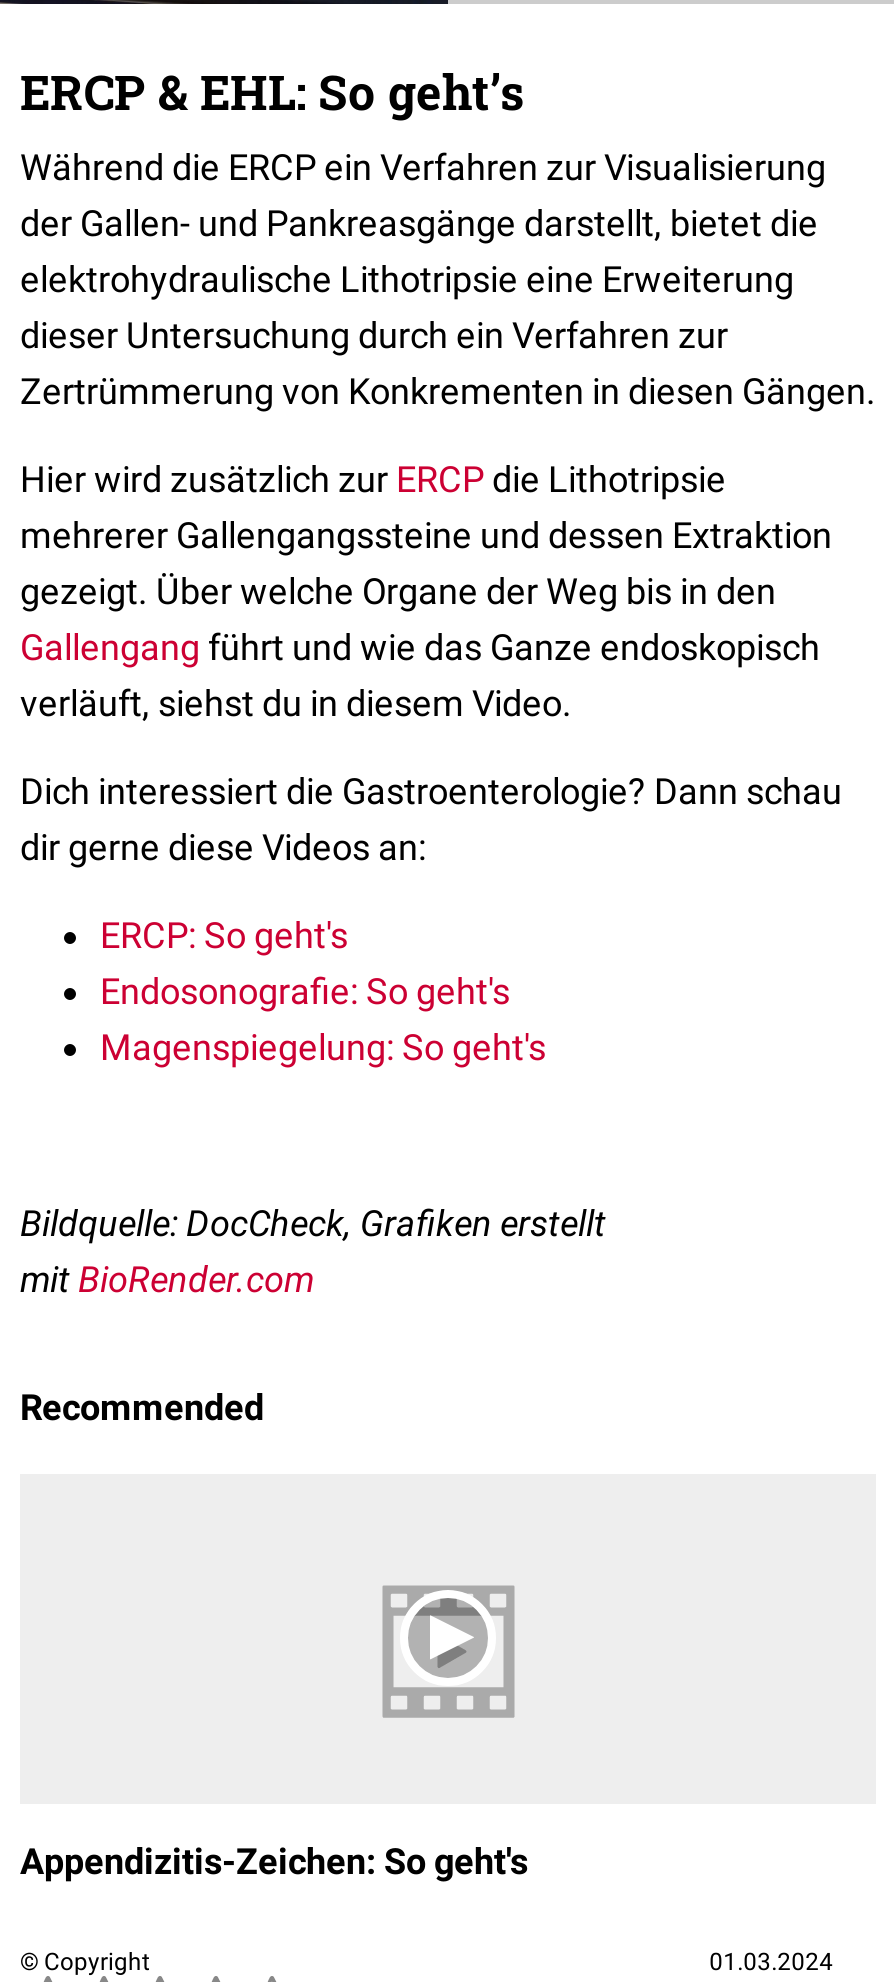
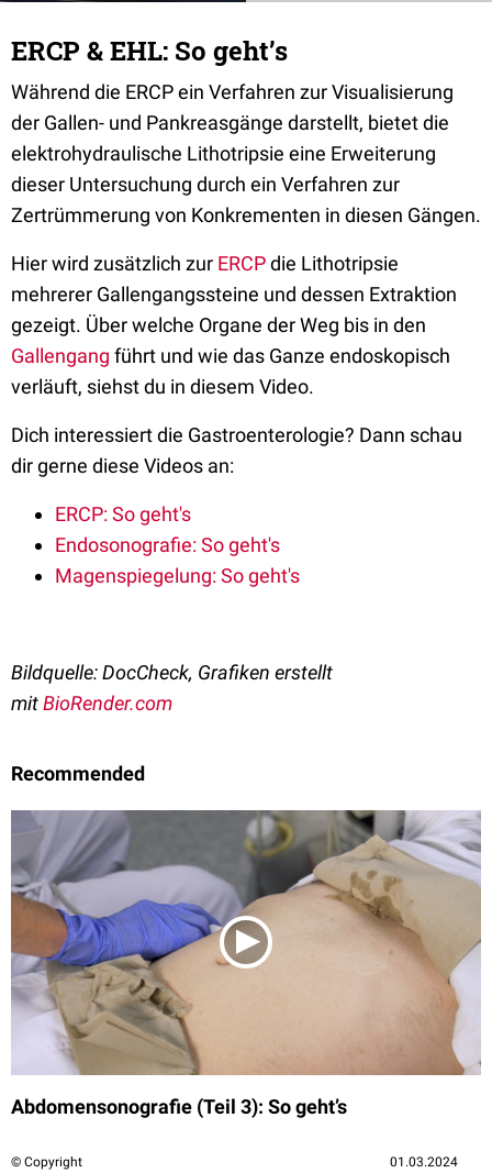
+ [image]

- Appendizitis-Zeichen: So geht's
+ Abdomensonografie (Teil 3): So geht’s
